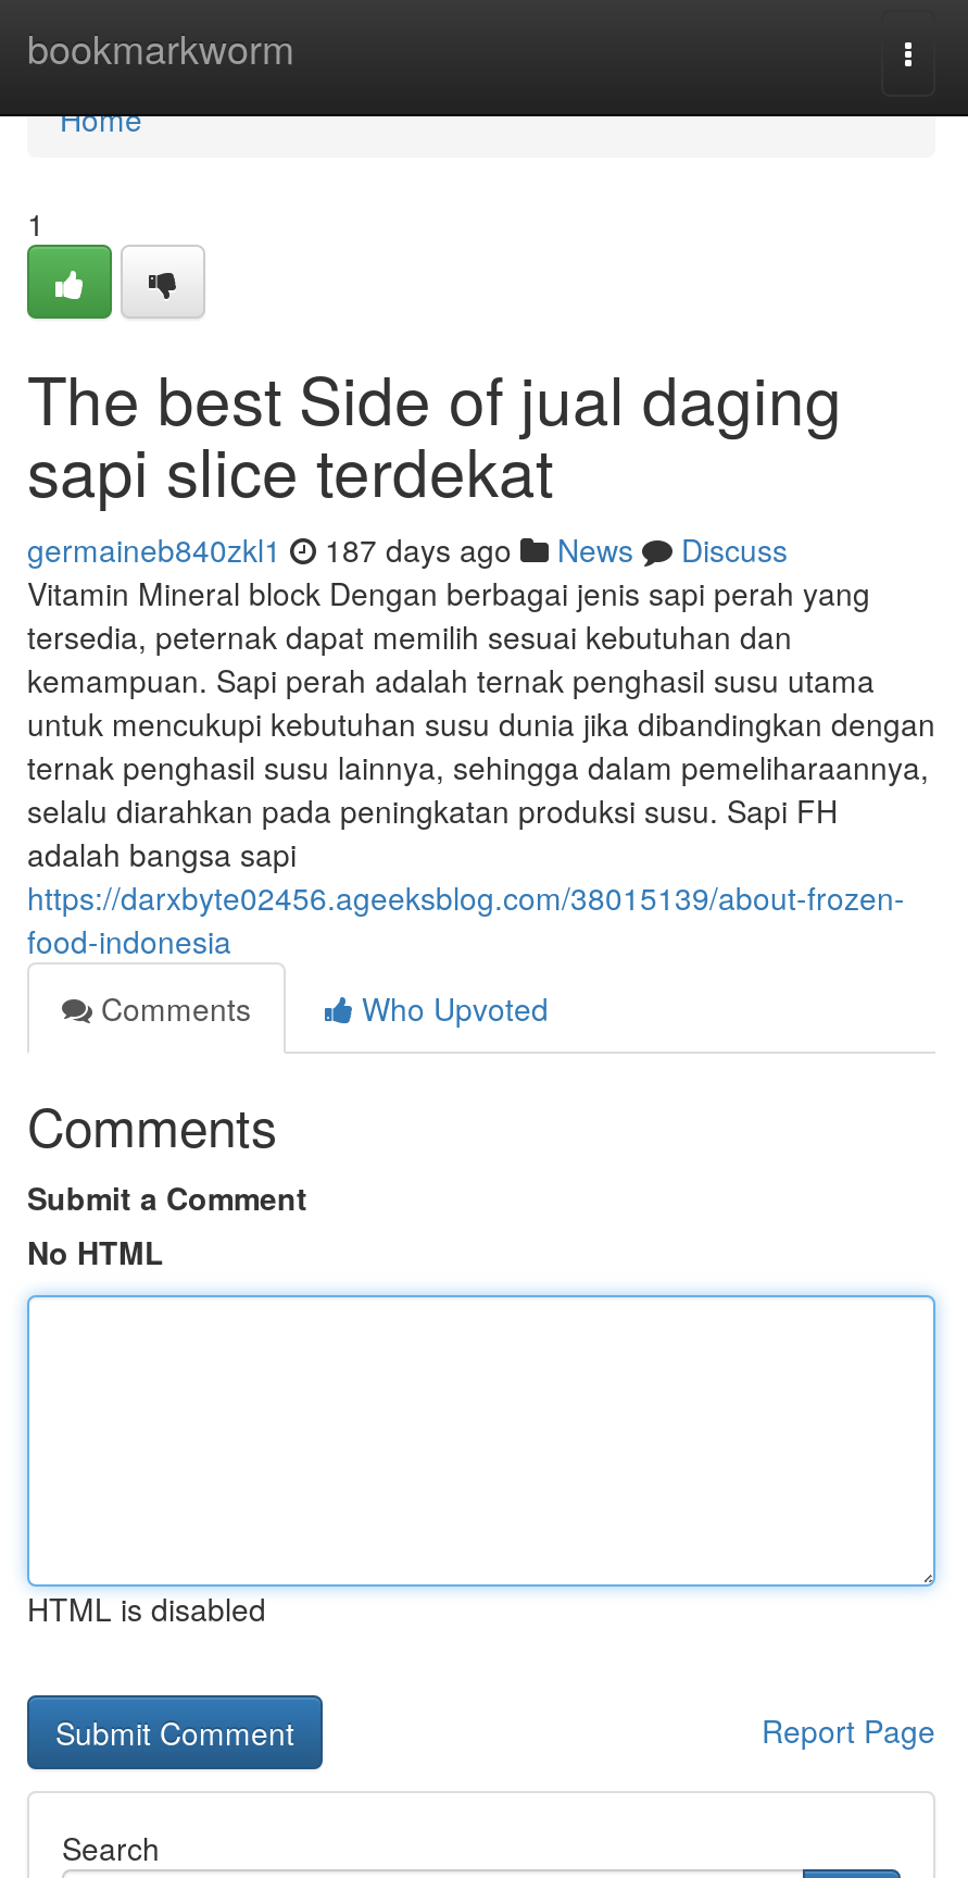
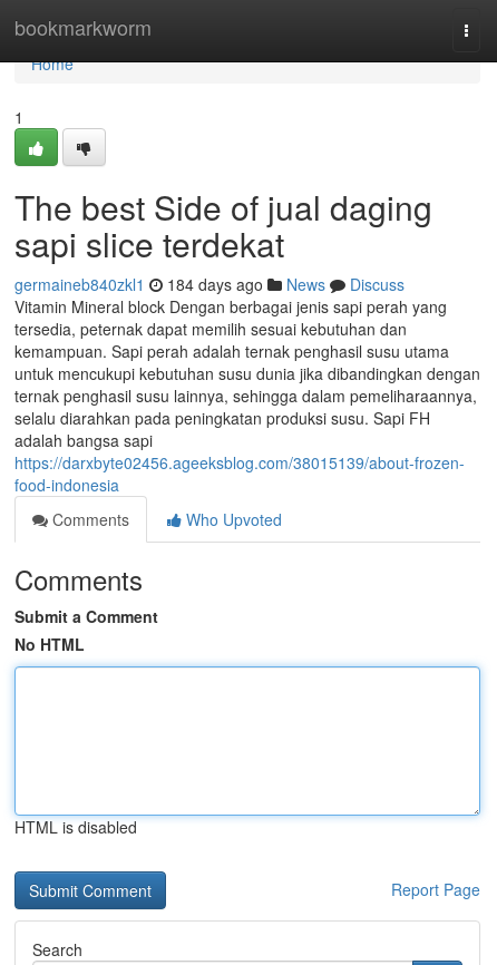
- germaineb840zkl1 187 days ago News Discuss
+ germaineb840zkl1 184 days ago News Discuss
